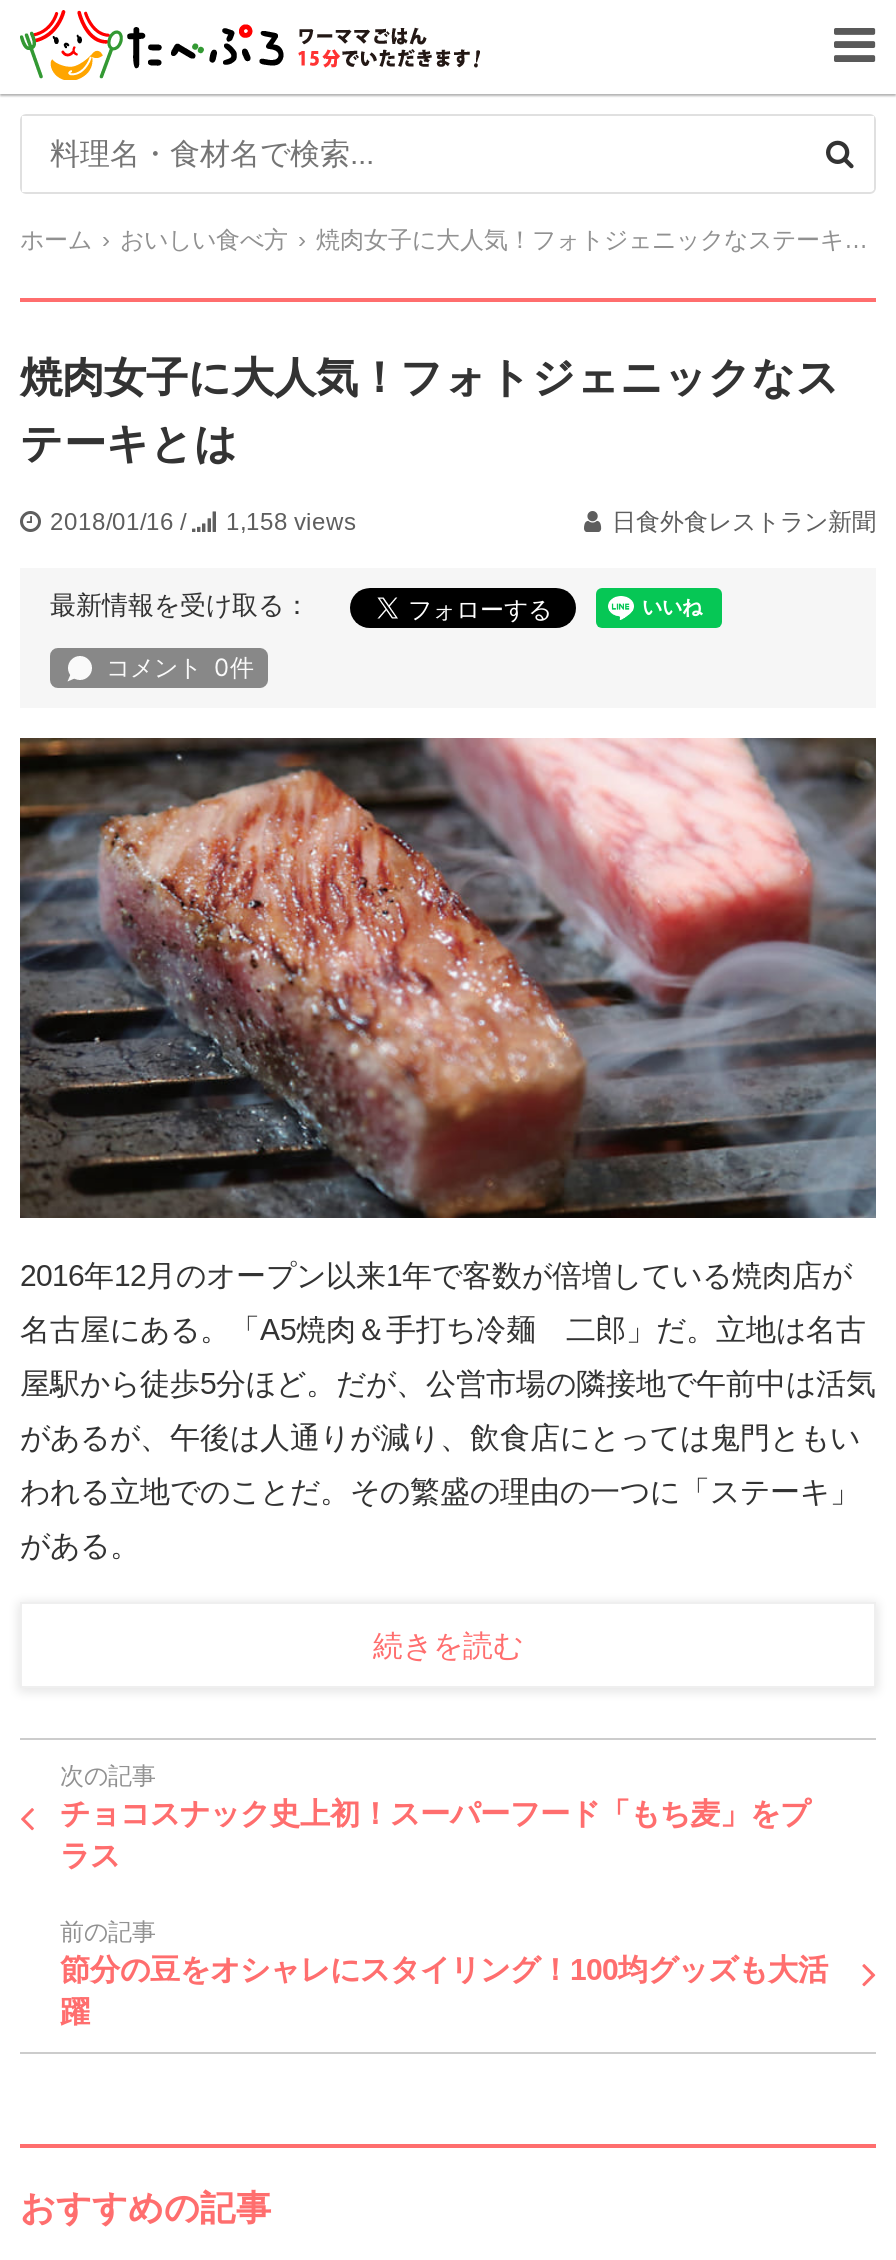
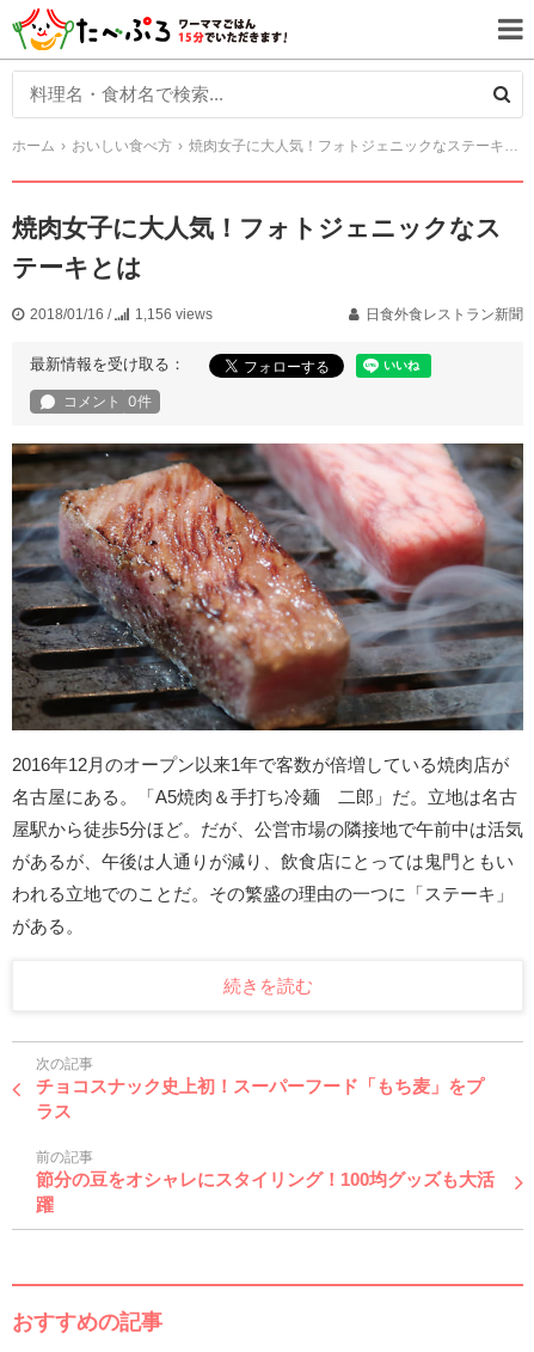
- 2018/01/16 / 1,158 views
+ 2018/01/16 / 1,156 views
